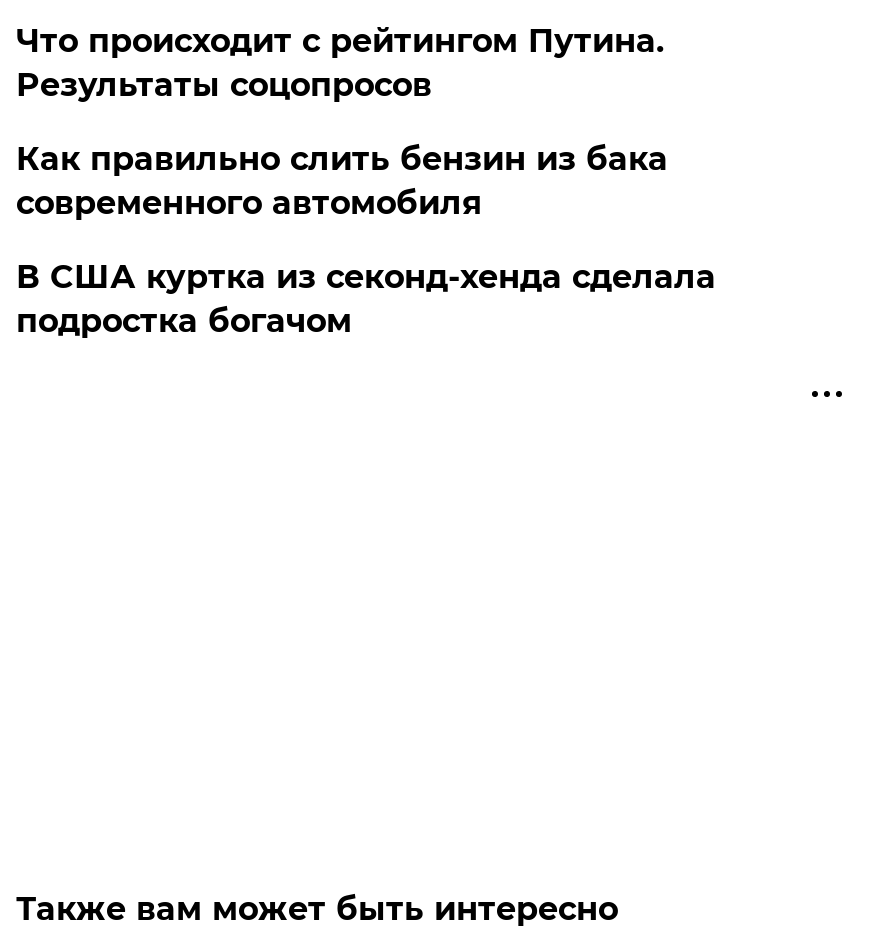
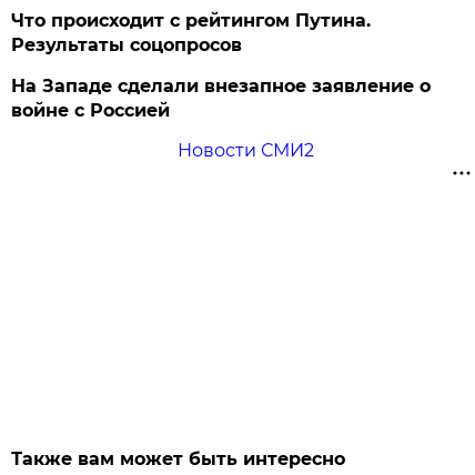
- Как правильно слить бензин из бака
- современного автомобиля
+ На Западе сделали внезапное заявление о
+ войне с Россией

- В США куртка из секонд-хенда сделала
- подростка богачом
+ Новости СМИ2
